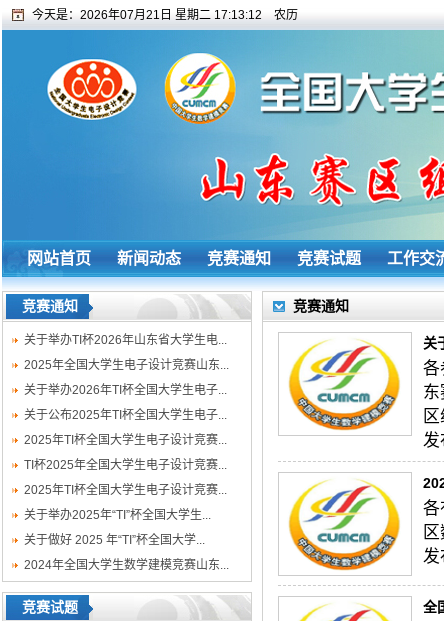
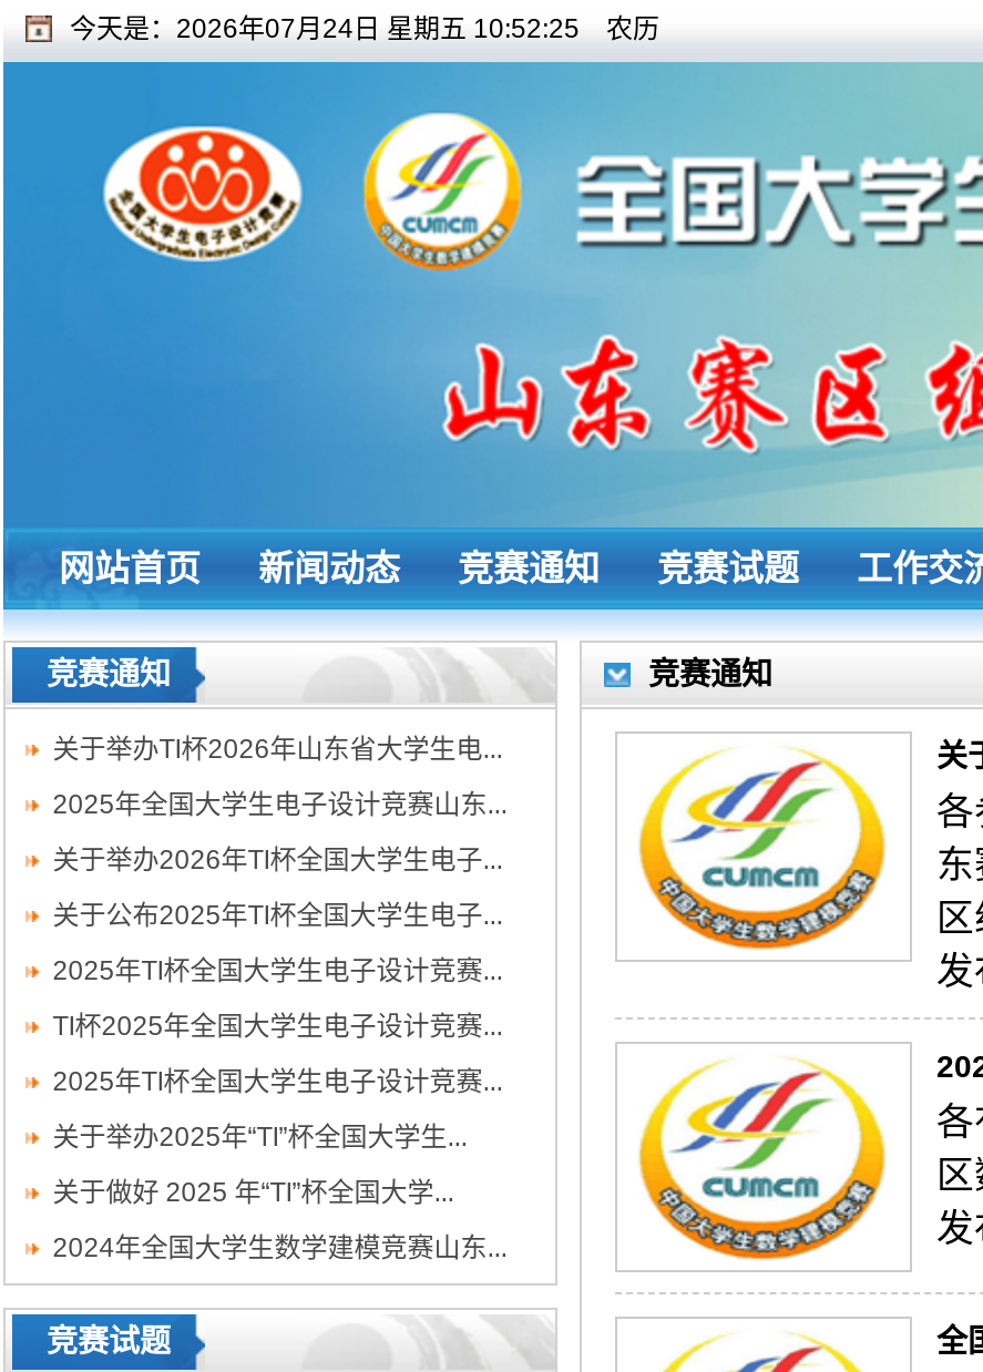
- 今天是：2026年07月21日 星期二 17:13:12农历
+ 今天是：2026年07月24日 星期五 10:52:25农历
